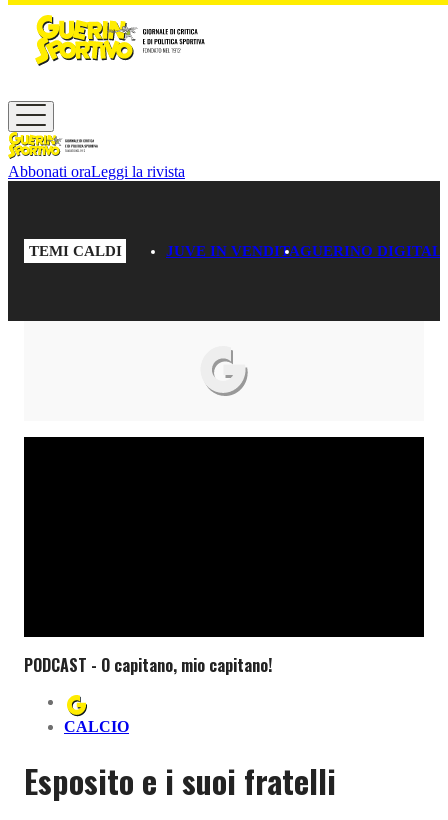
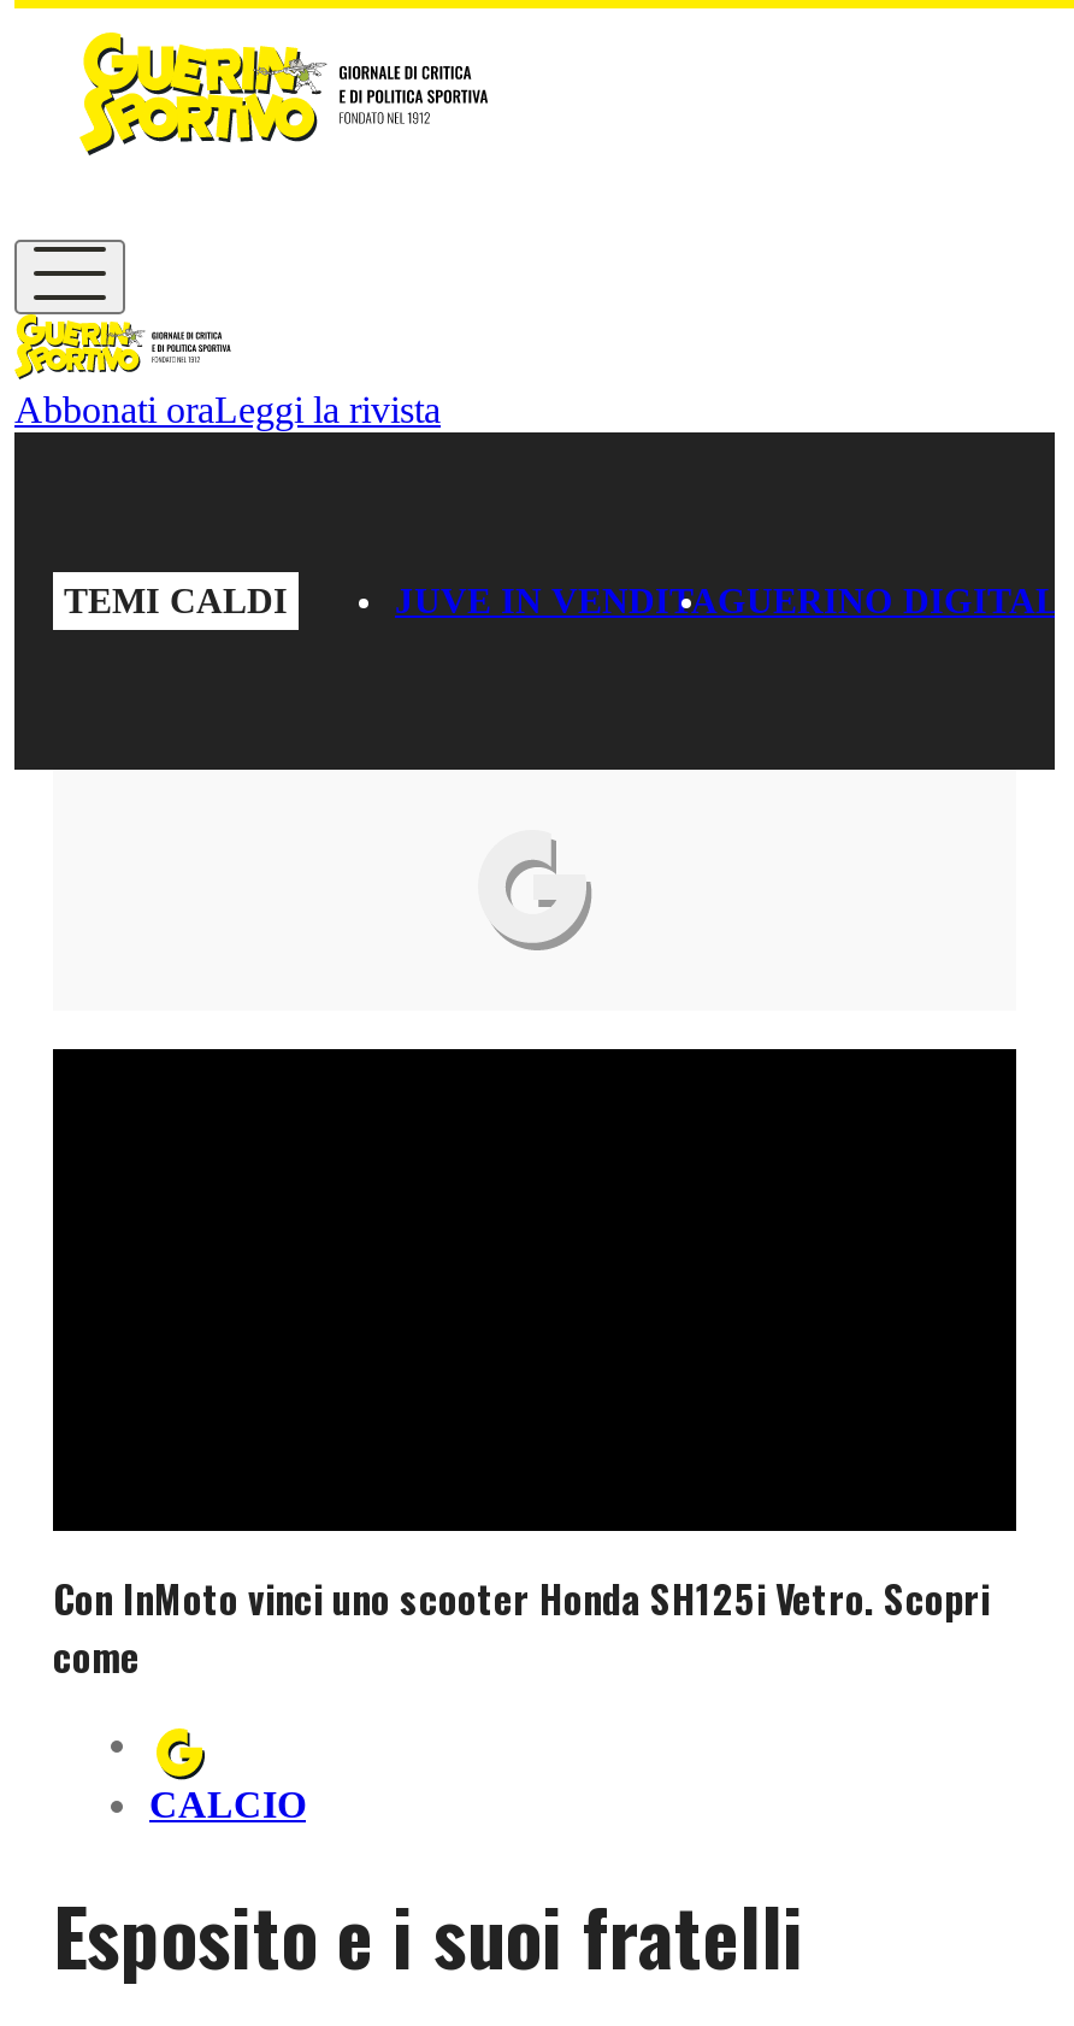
- PODCAST - O capitano, mio capitano!
+ Con InMoto vinci uno scooter Honda SH125i Vetro. Scopri
+ come
